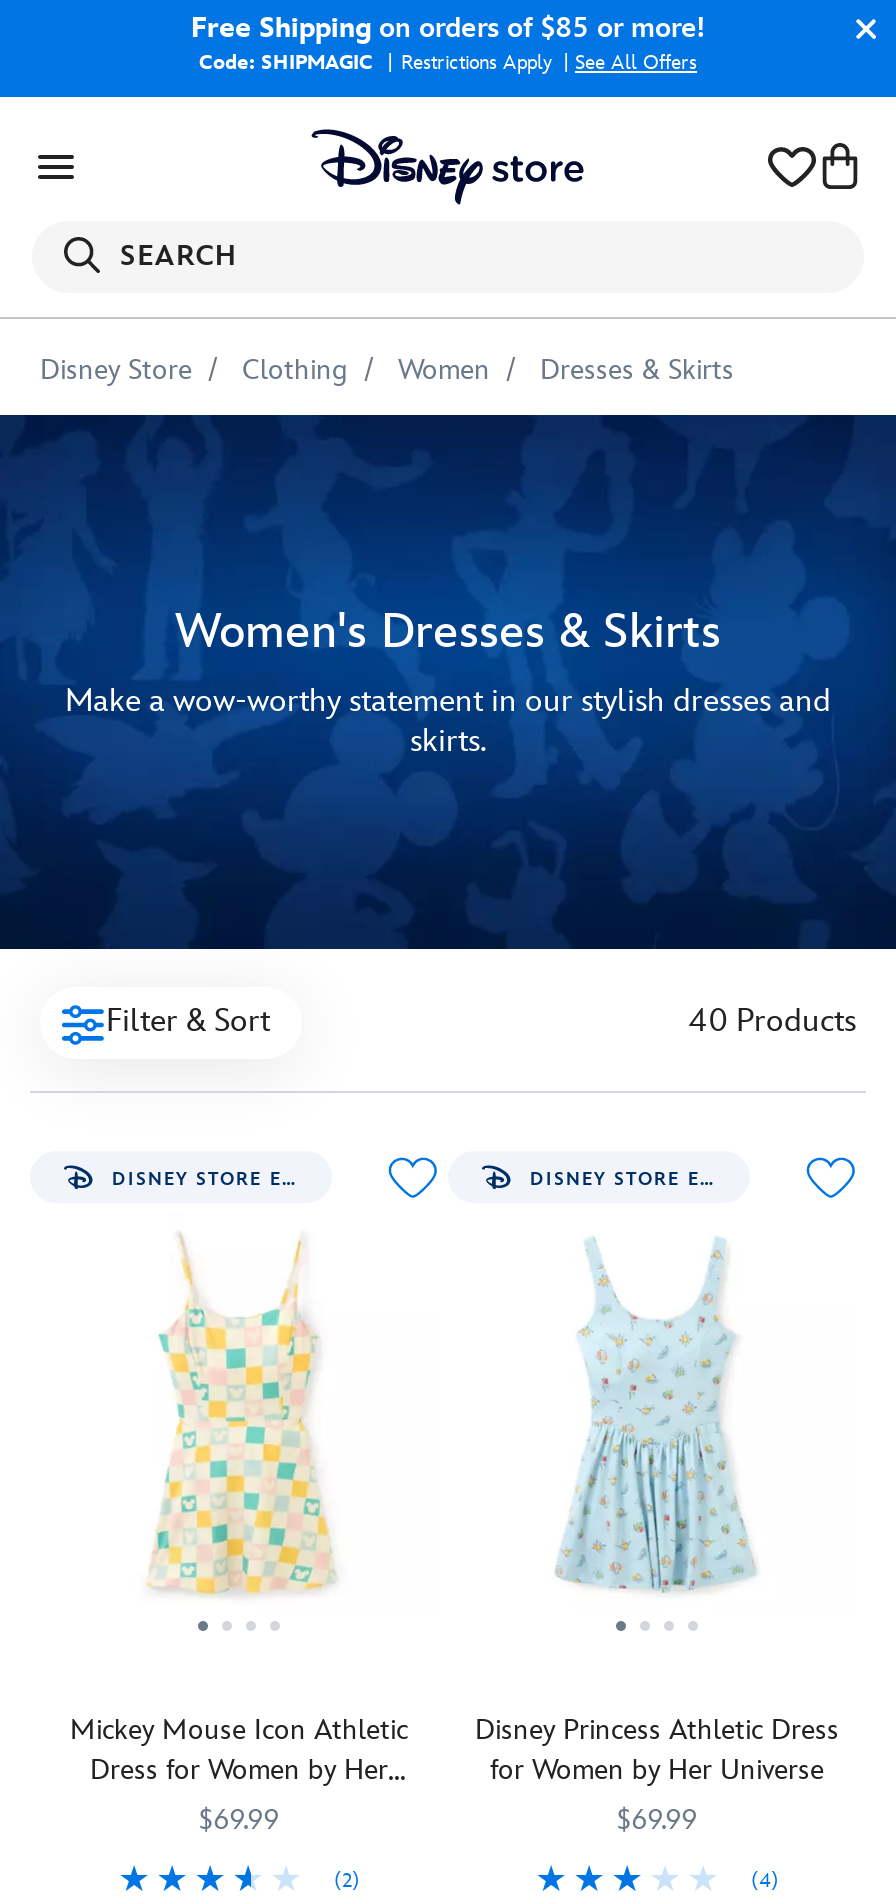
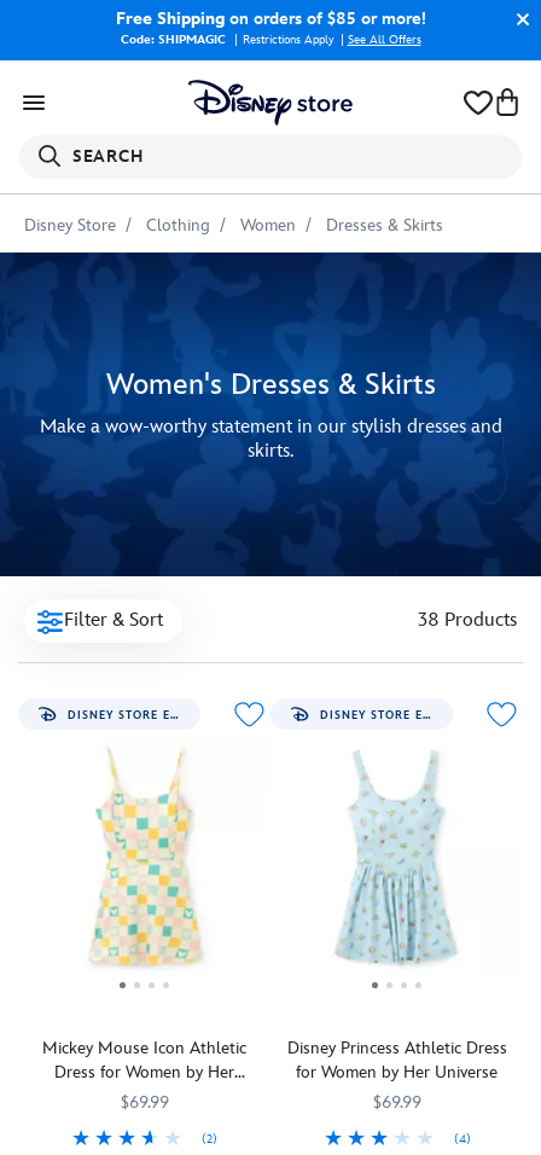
- 40 Products
+ 38 Products
